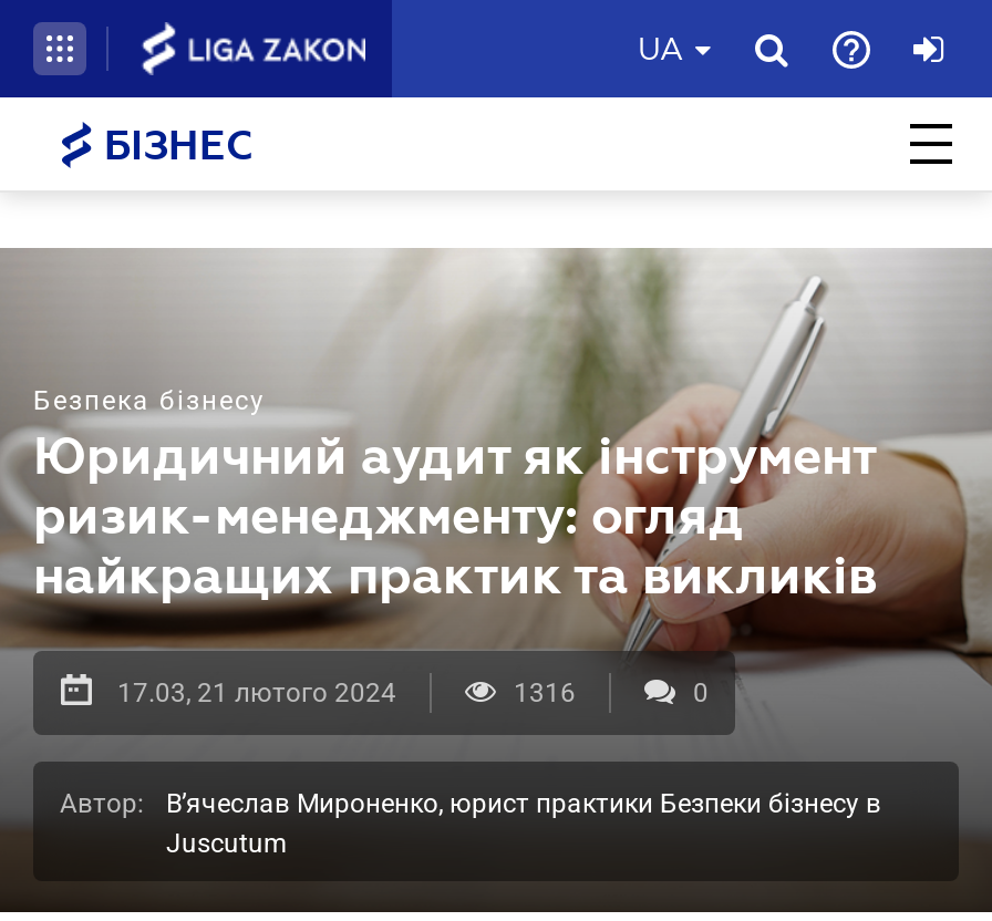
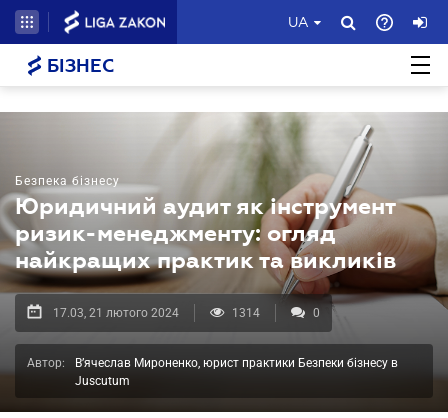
- 1316
+ 1314
